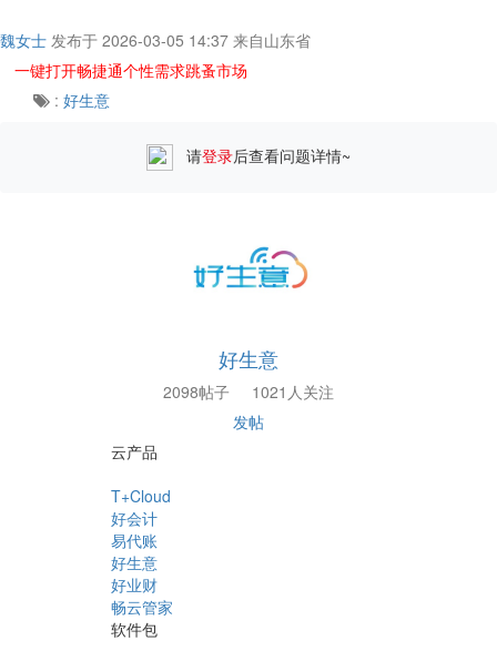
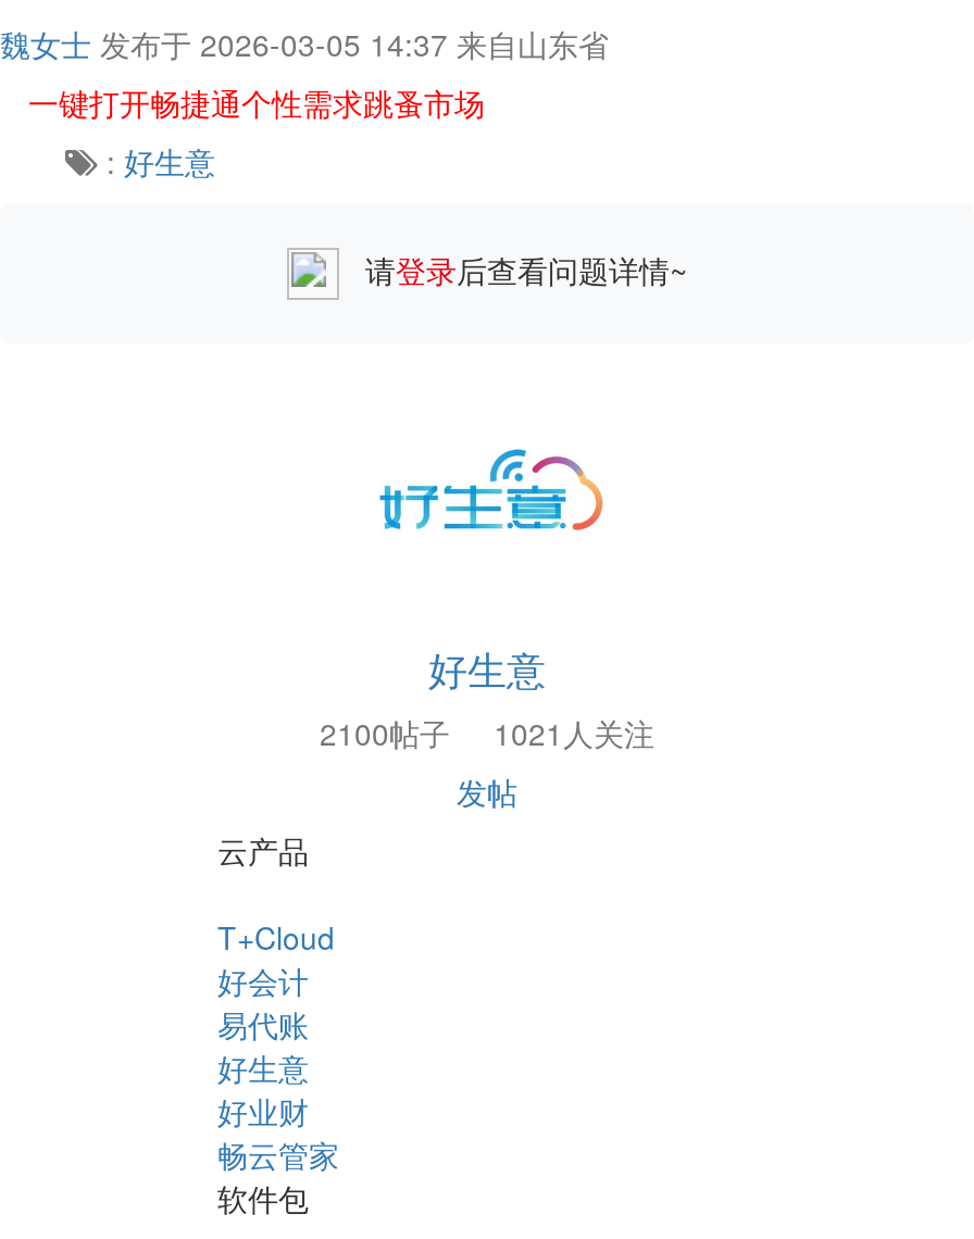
- 2098帖子 1021人关注
+ 2100帖子 1021人关注
